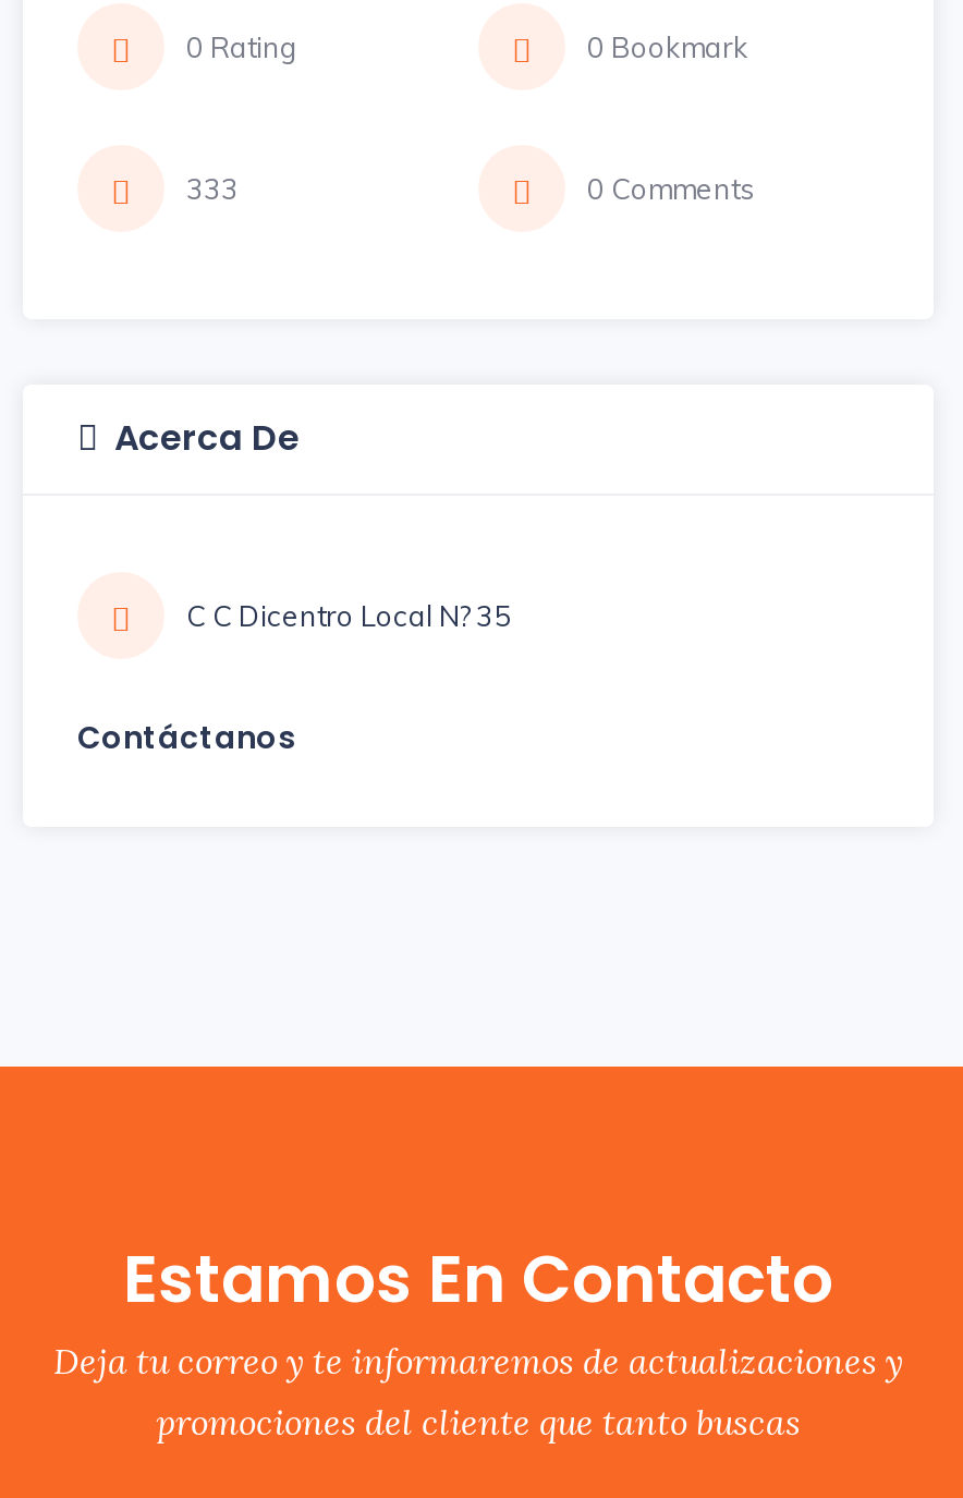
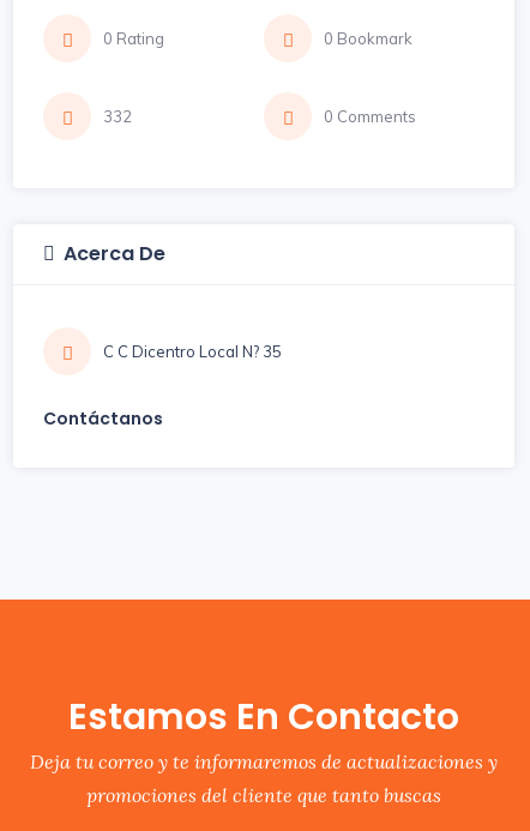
- 333
+ 332
